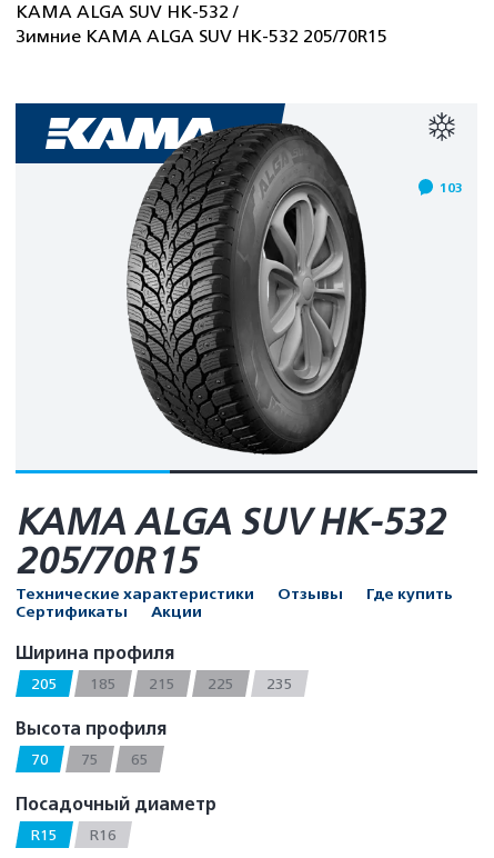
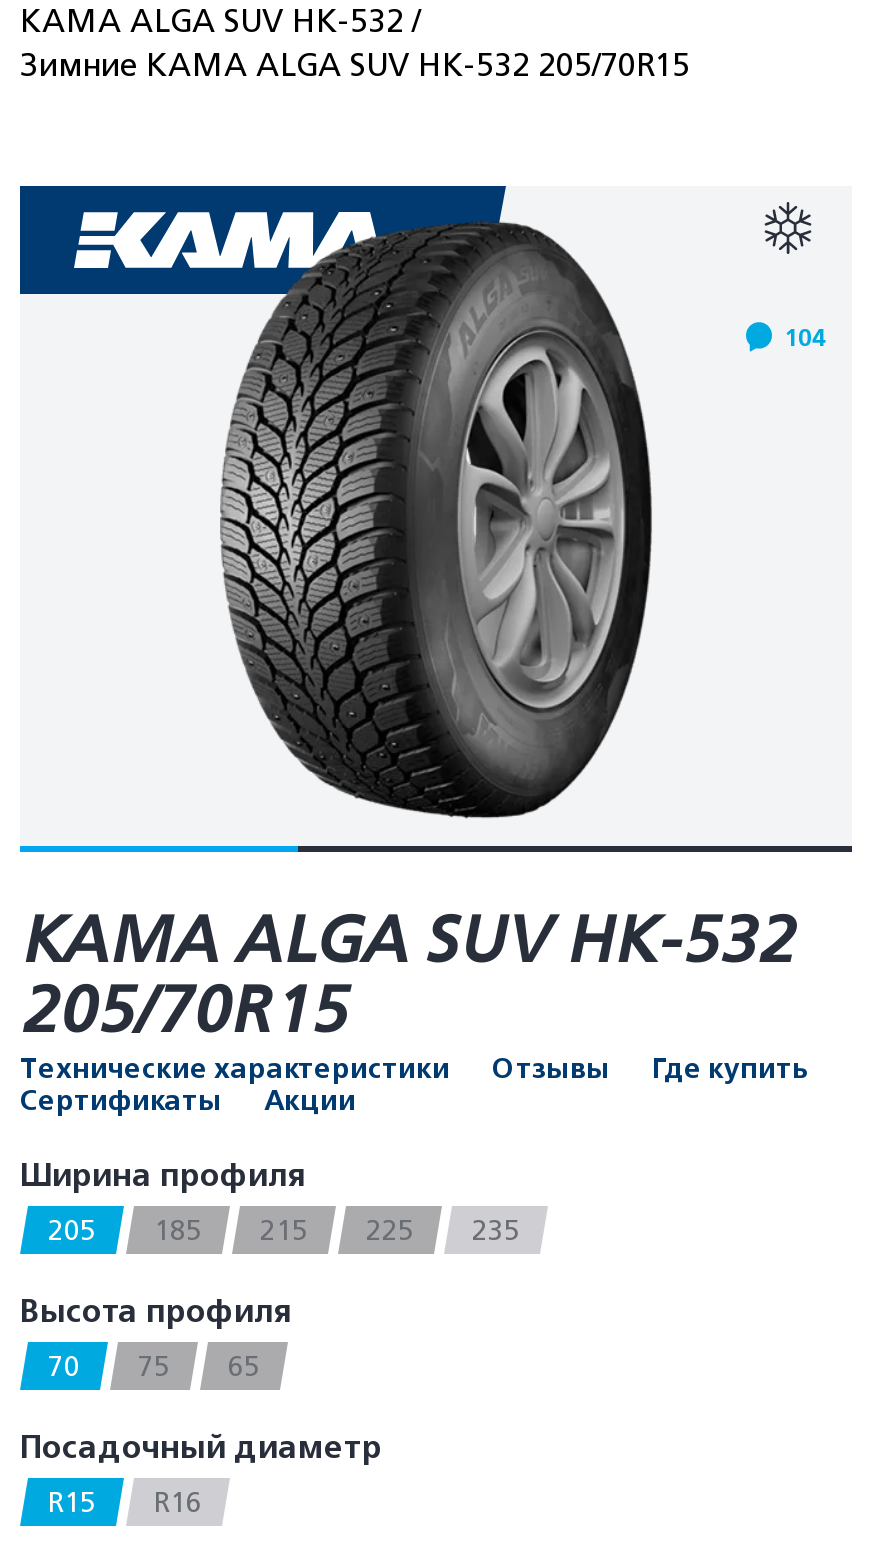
- 103
+ 104
